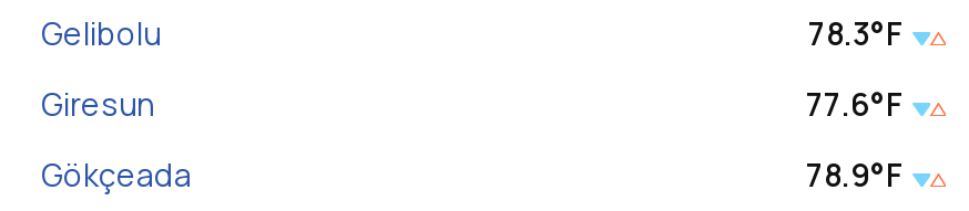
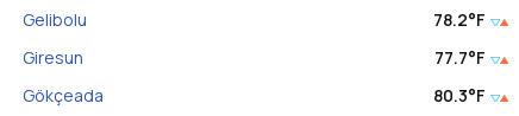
- 78.3°F
+ 78.2°F

- 77.6°F
+ 77.7°F

- 78.9°F
+ 80.3°F
